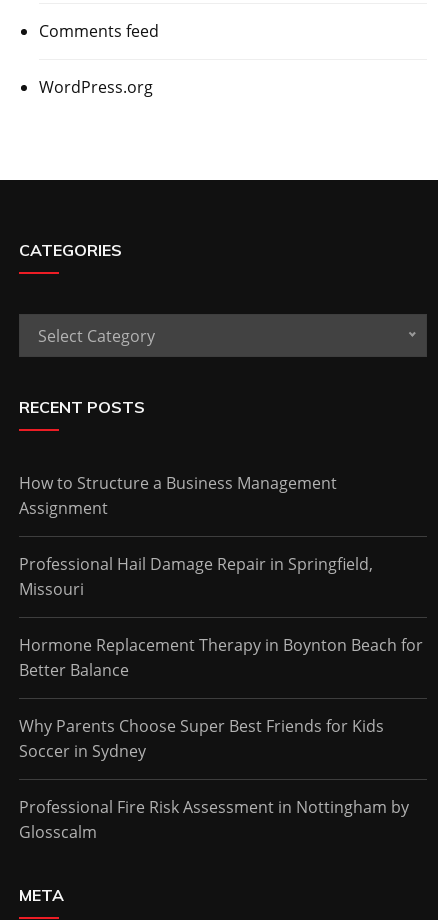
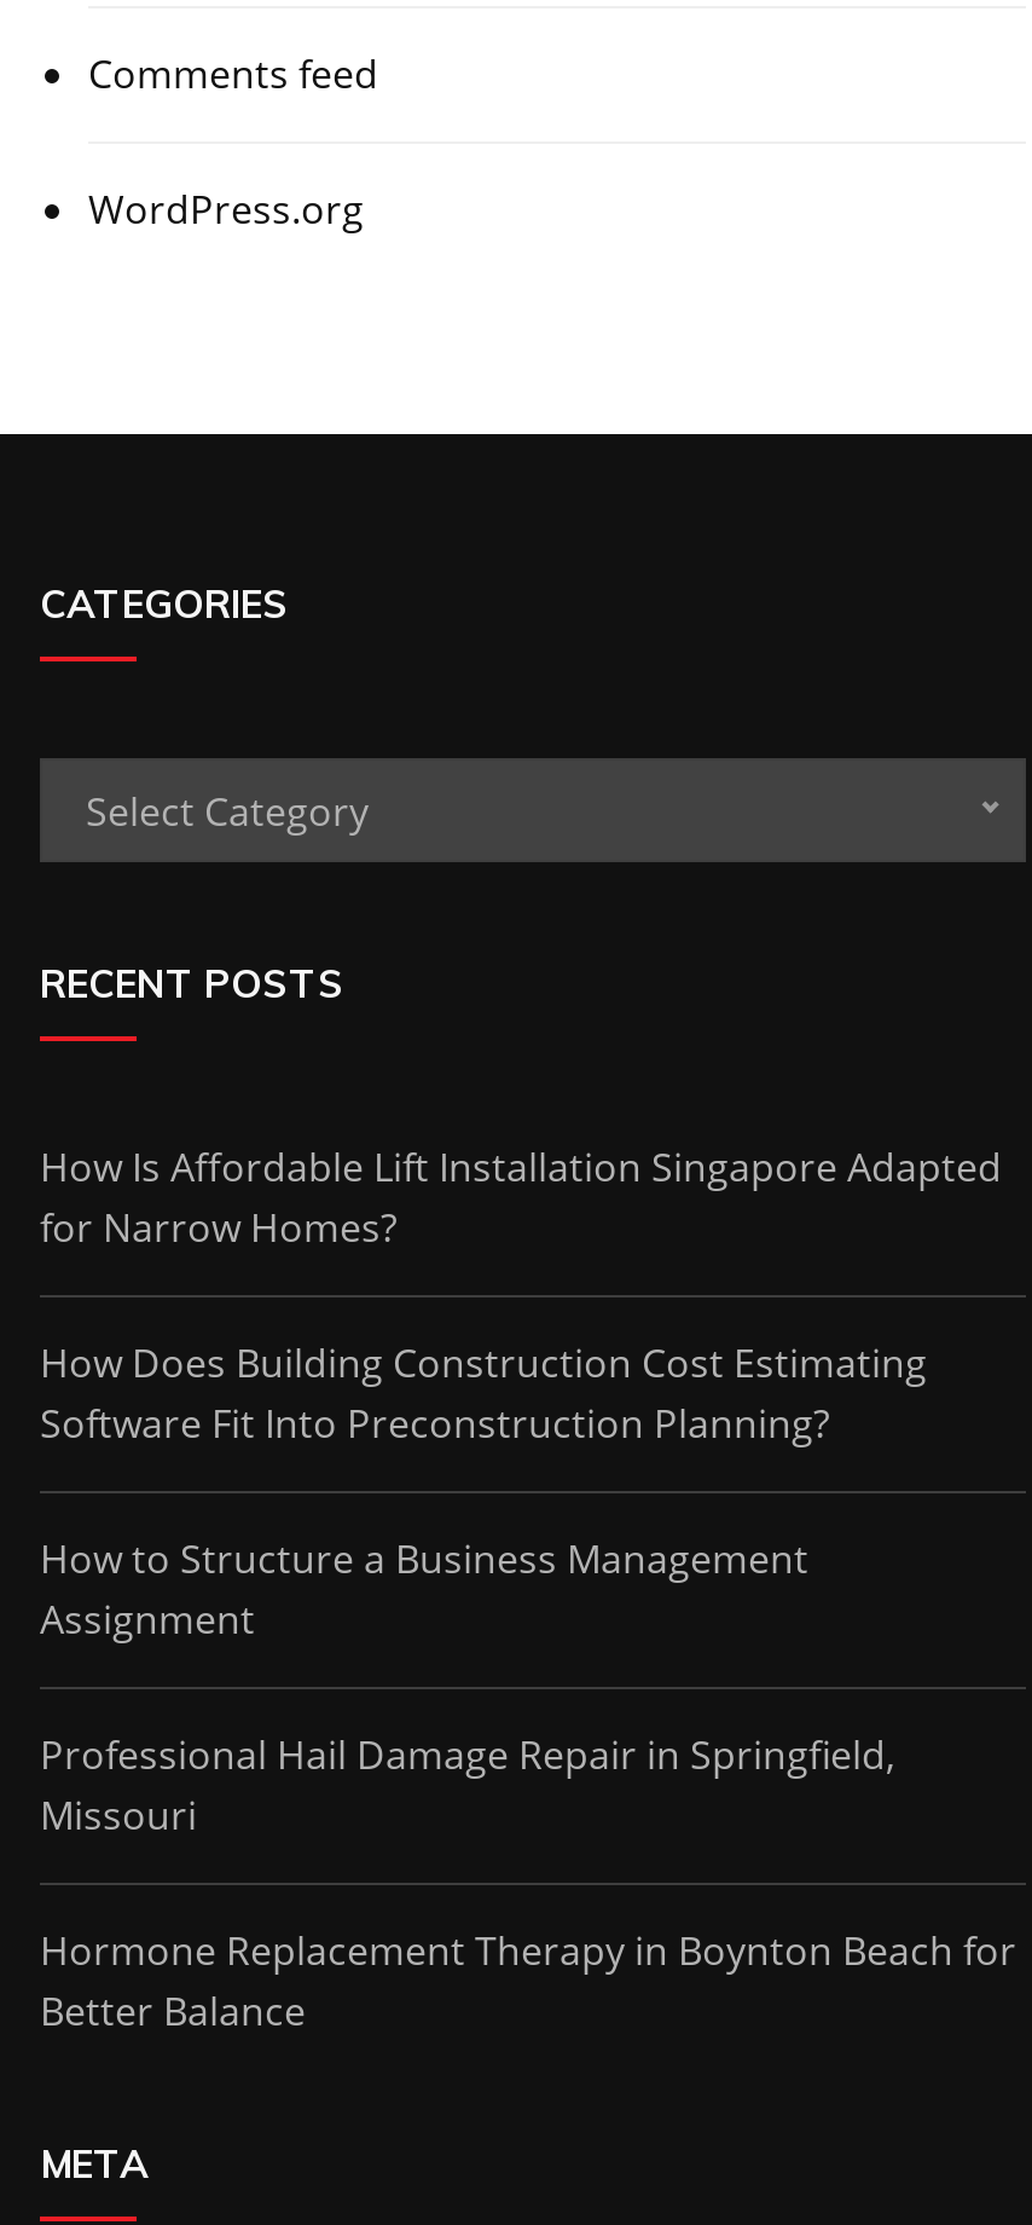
+ How Is Affordable Lift Installation Singapore Adapted
+ for Narrow Homes?
+ How Does Building Construction Cost Estimating
+ Software Fit Into Preconstruction Planning?

moved down: How to Structure a Business Management | Assignment | Professional Hail Damage Repair in Springfield, | Missouri | Hormone Replacement Therapy in Boynton Beach for | Better Balance

- Why Parents Choose Super Best Friends for Kids
- Soccer in Sydney
- Professional Fire Risk Assessment in Nottingham by
- Glosscalm
